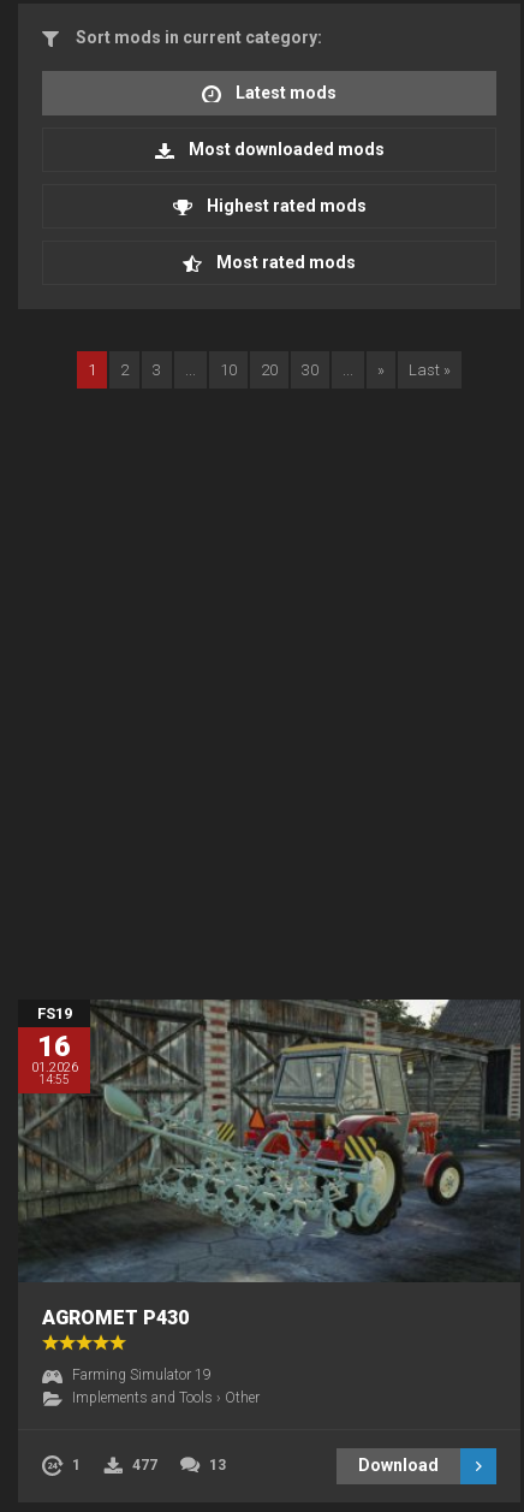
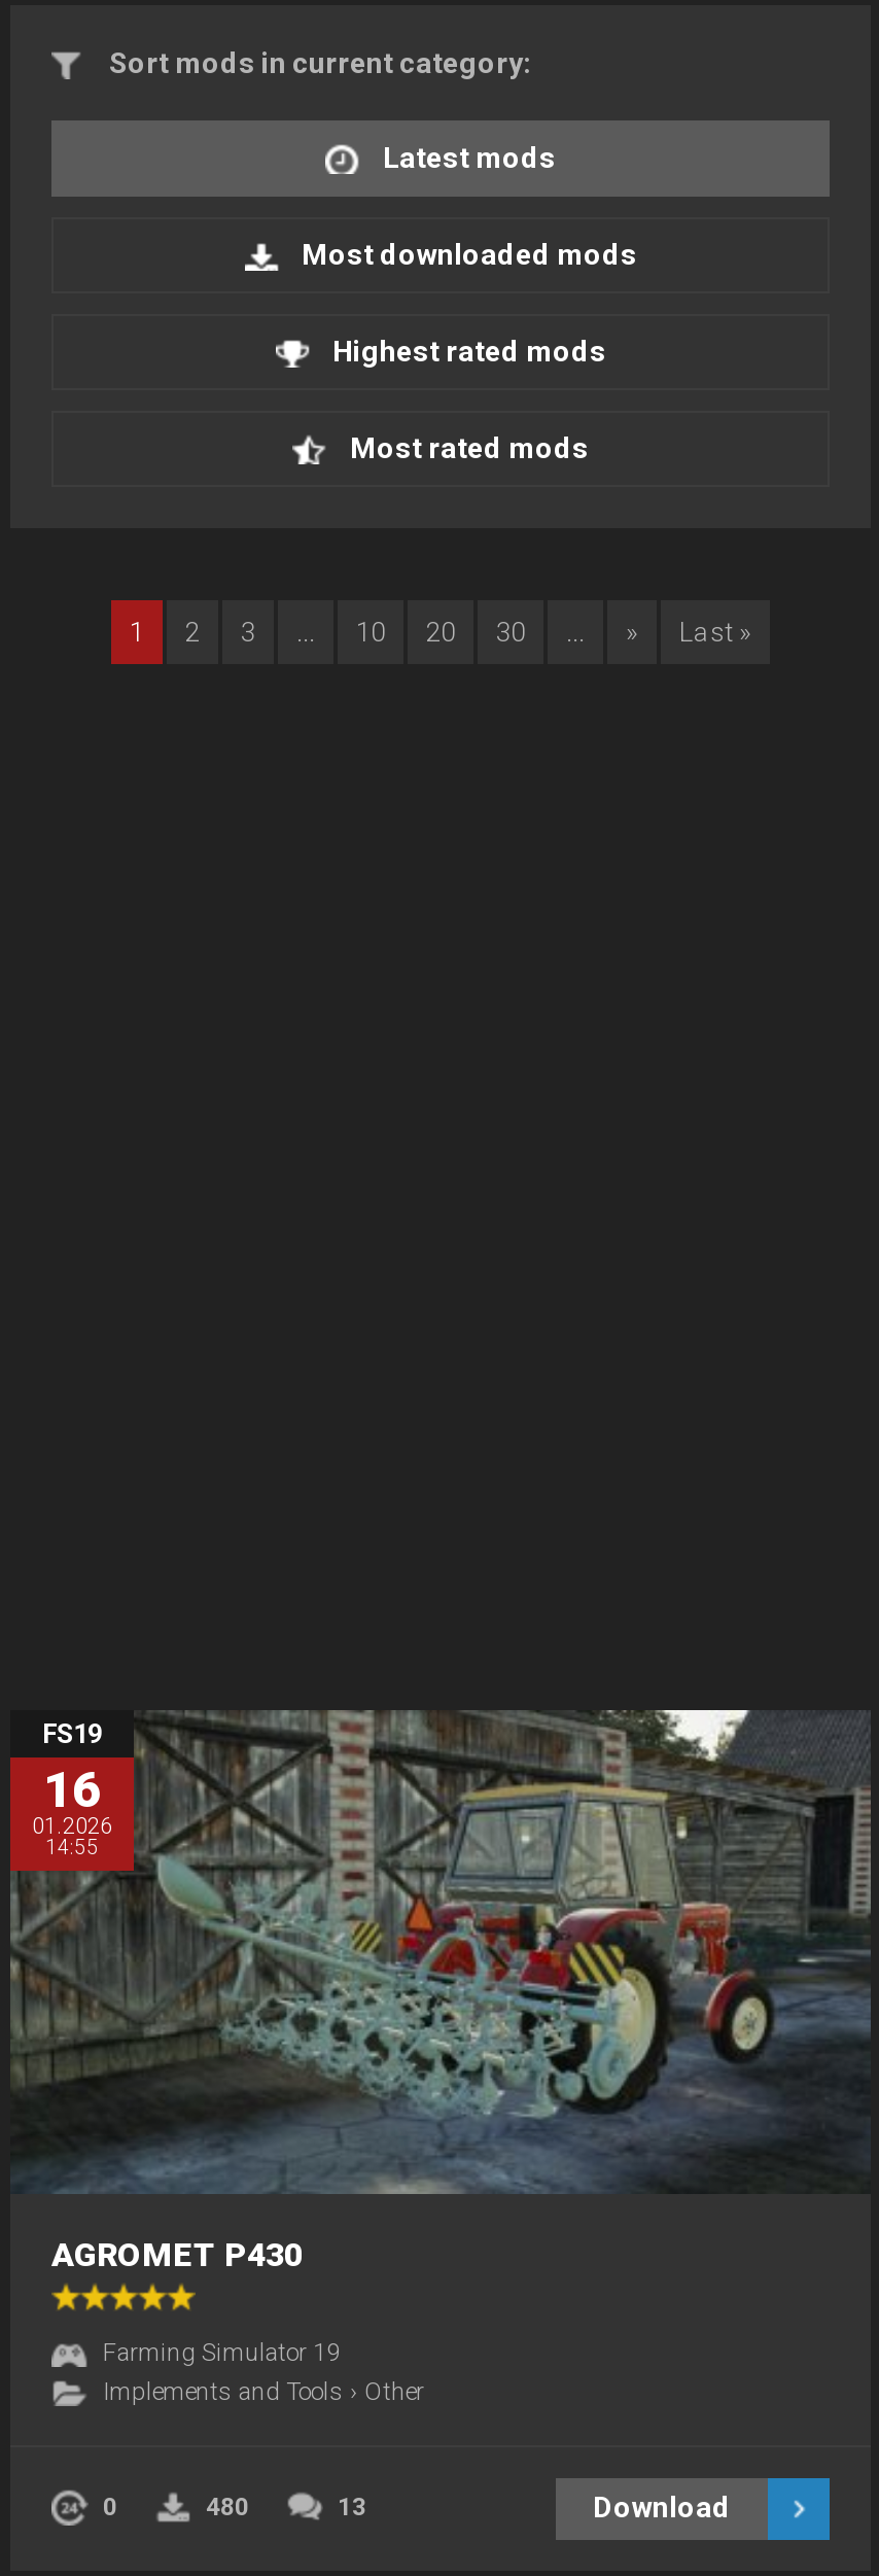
- 1
+ 0

- 477
+ 480
